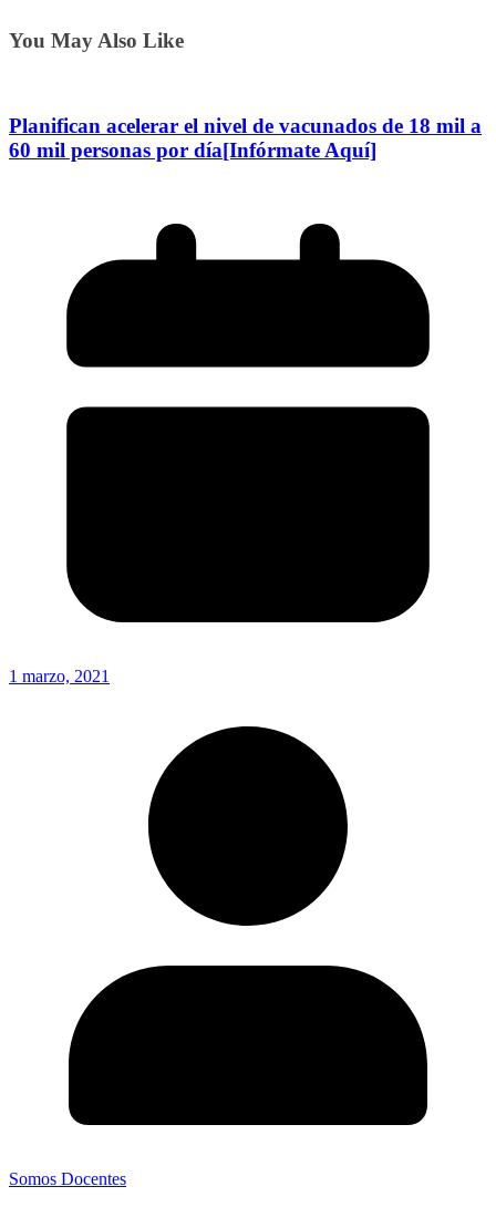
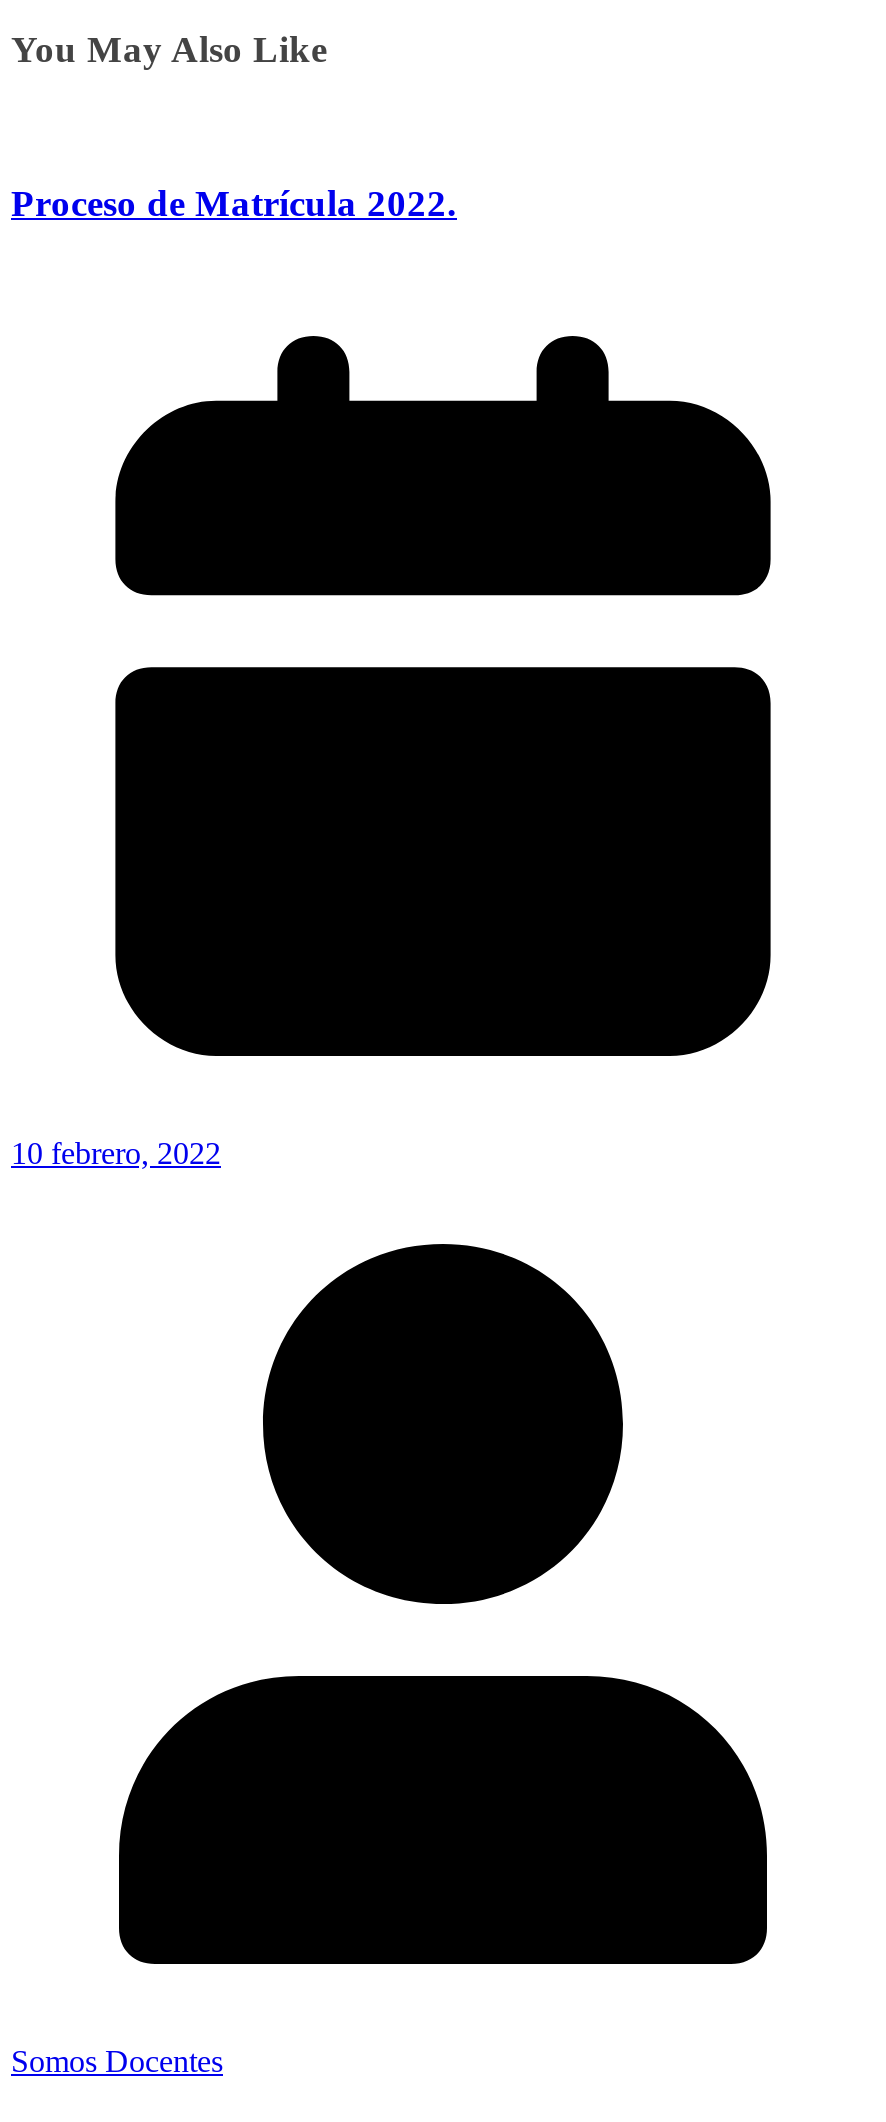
- Planifican acelerar el nivel de vacunados de 18 mil a
- 60 mil personas por día[Infórmate Aquí]
+ Proceso de Matrícula 2022.

- 1 marzo, 2021
+ 10 febrero, 2022
